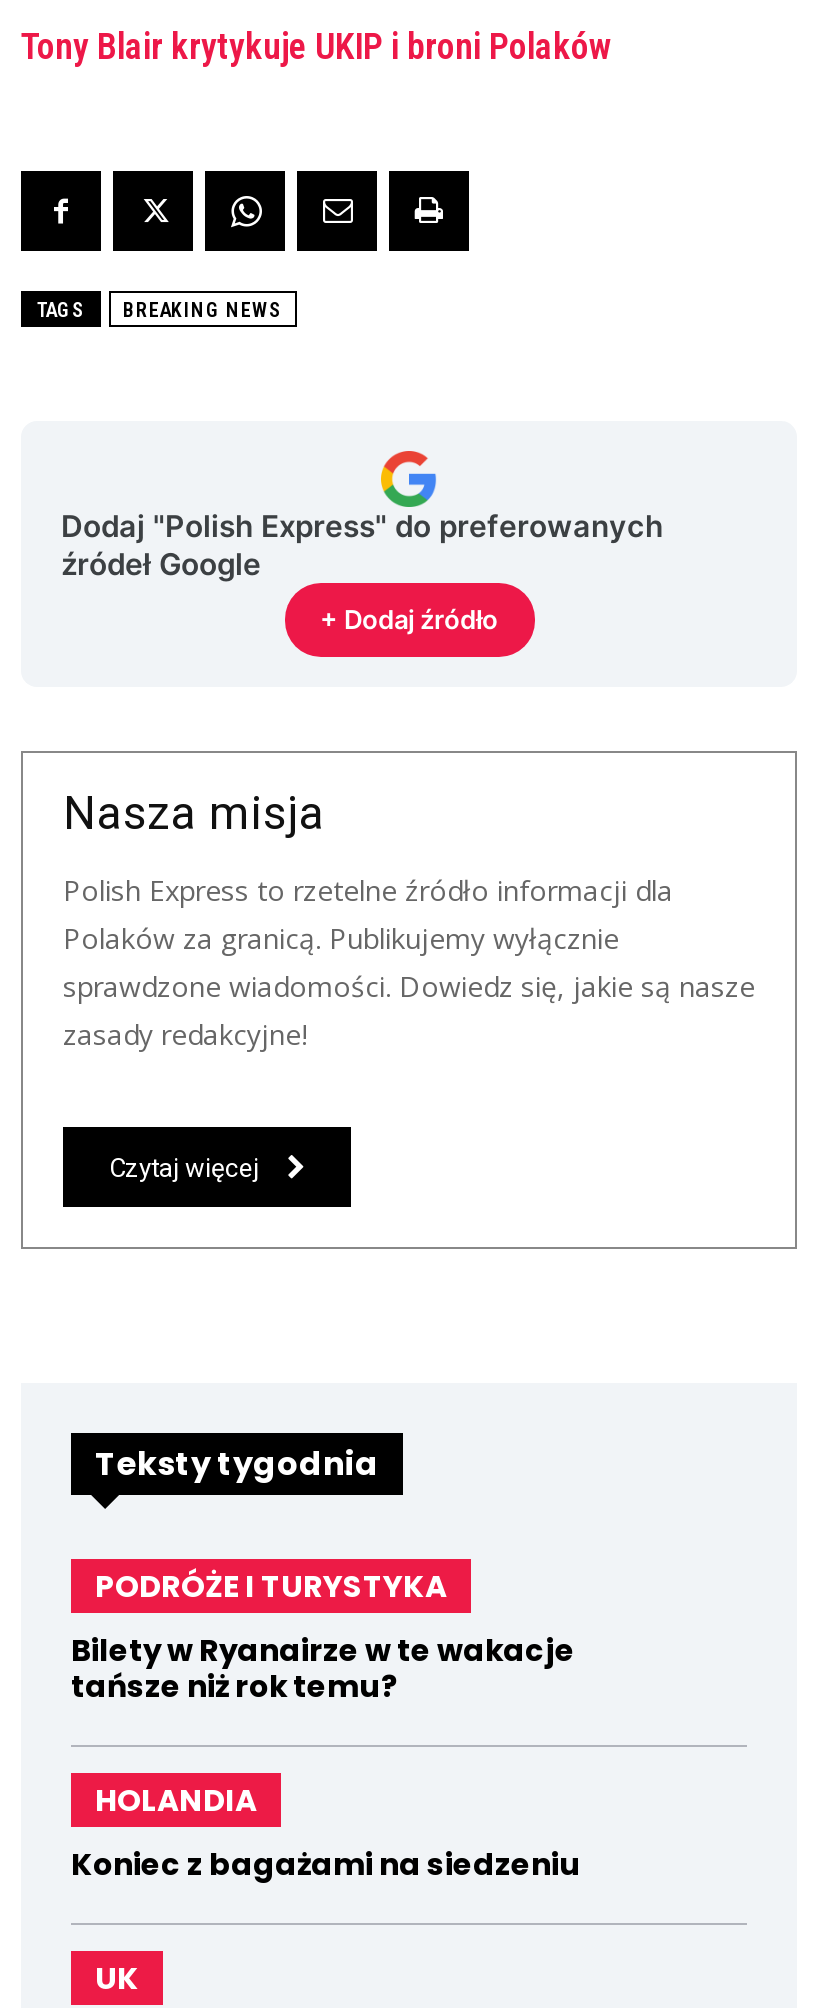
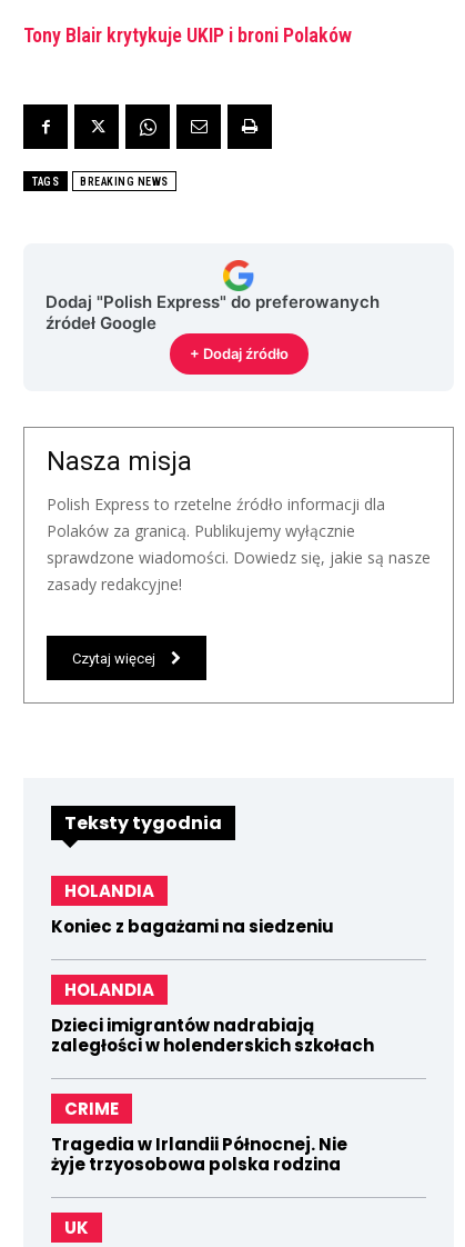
- PODRÓŻE I TURYSTYKA
- Bilety w Ryanairze w te wakacje
- tańsze niż rok temu?

moved up: HOLANDIA | Koniec z bagażami na siedzeniu

+ HOLANDIA
+ Dzieci imigrantów nadrabiają
+ zaległości w holenderskich szkołach
+ CRIME
+ Tragedia w Irlandii Północnej. Nie
+ żyje trzyosobowa polska rodzina
